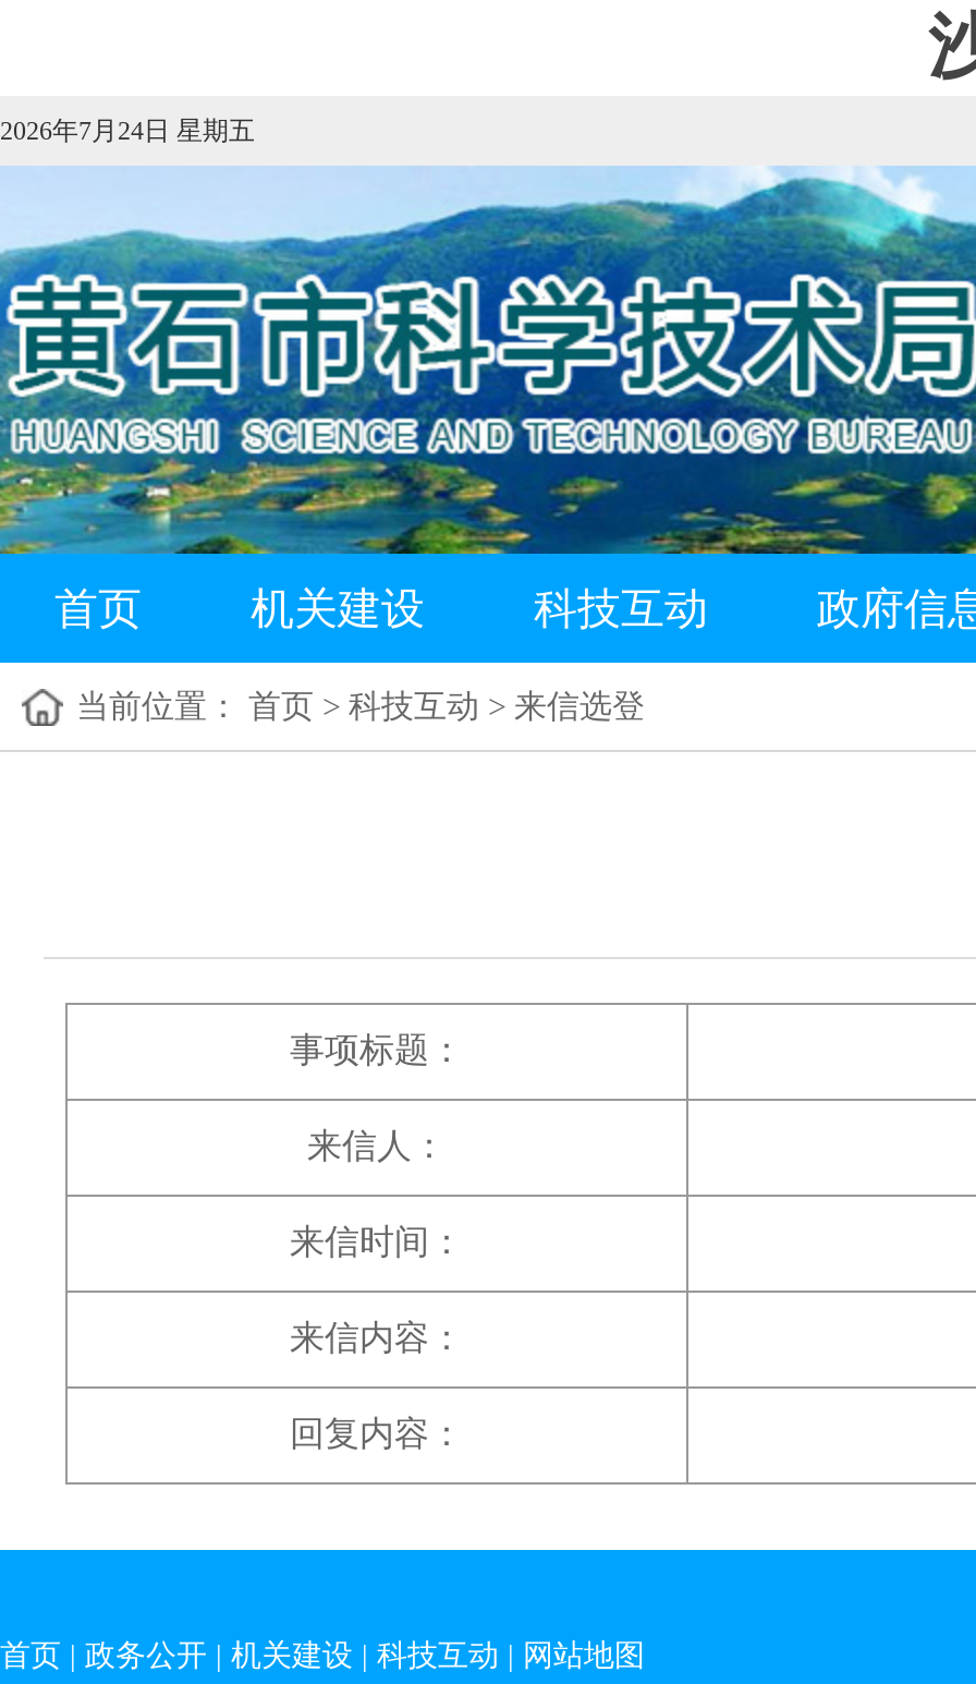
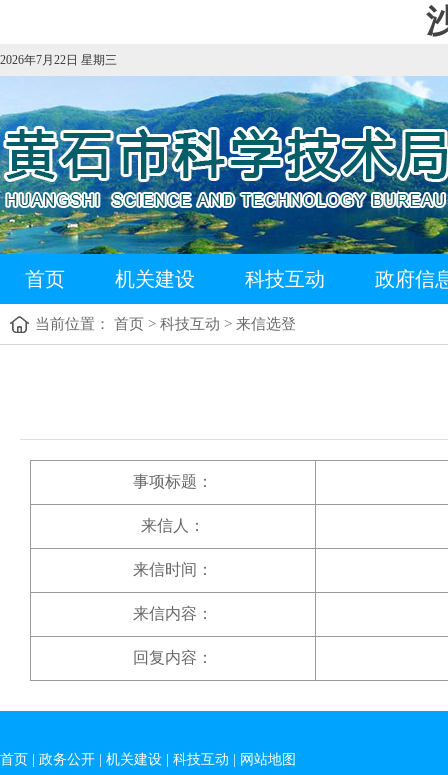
- 2026年7月24日 星期五
+ 2026年7月22日 星期三
